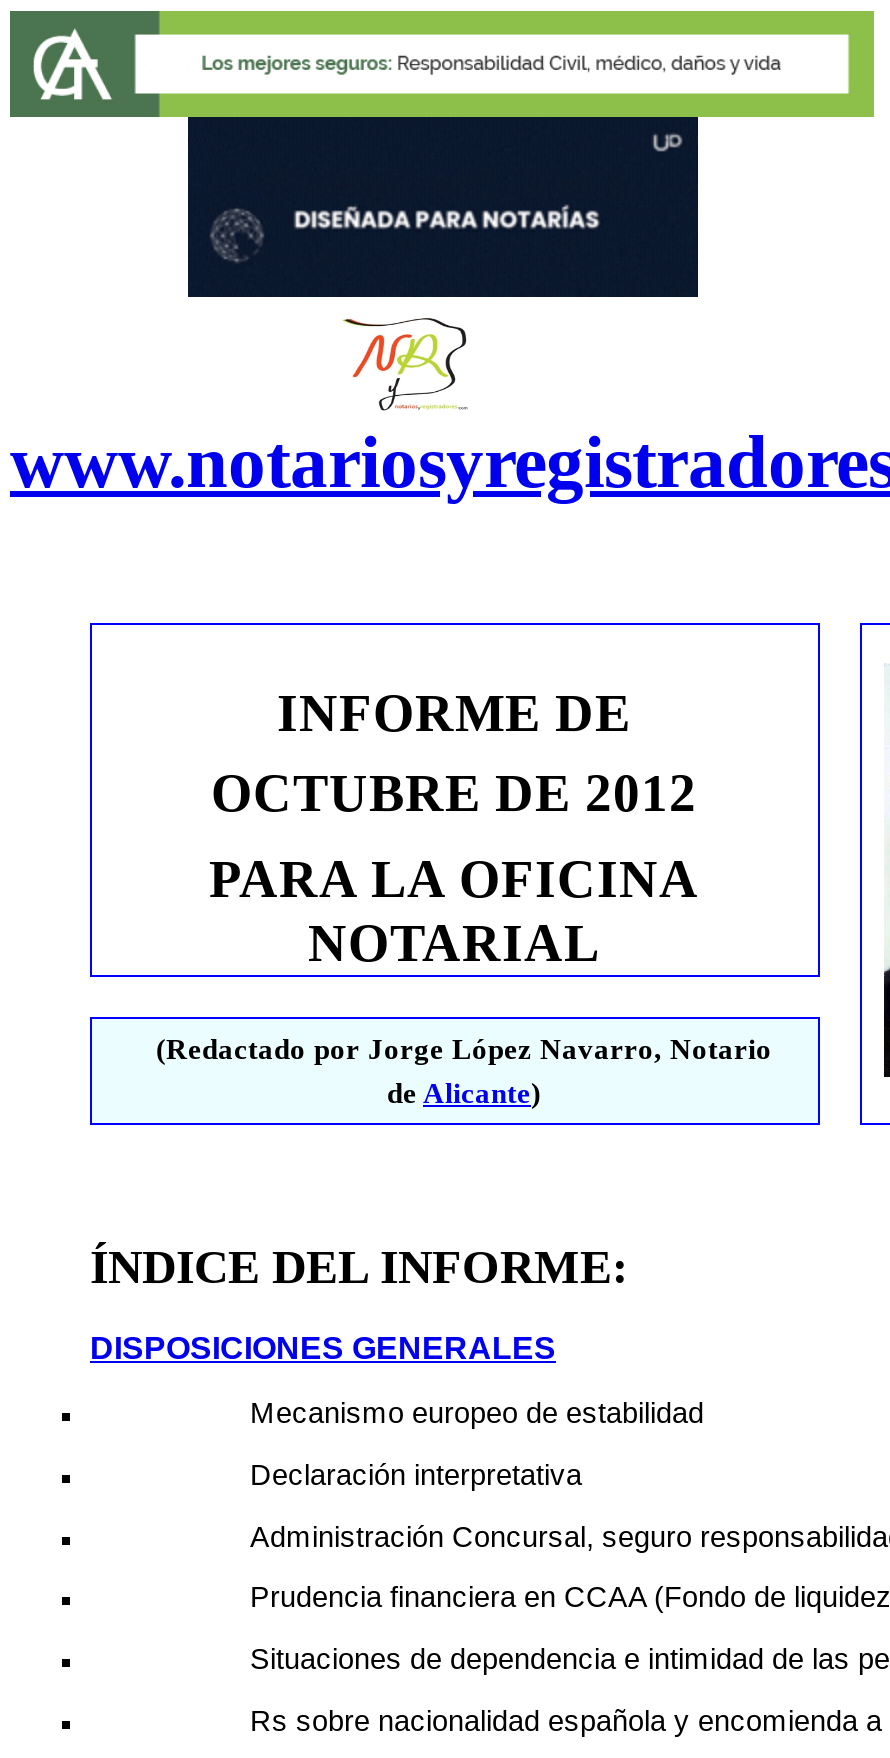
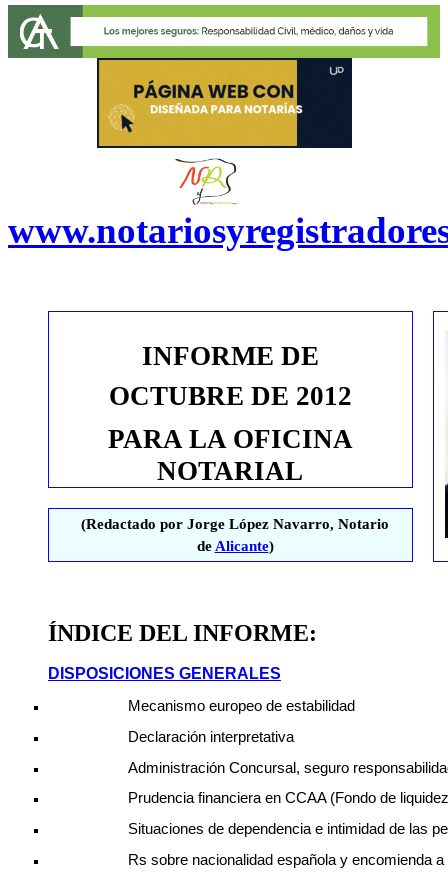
- [image]
+ [image]
